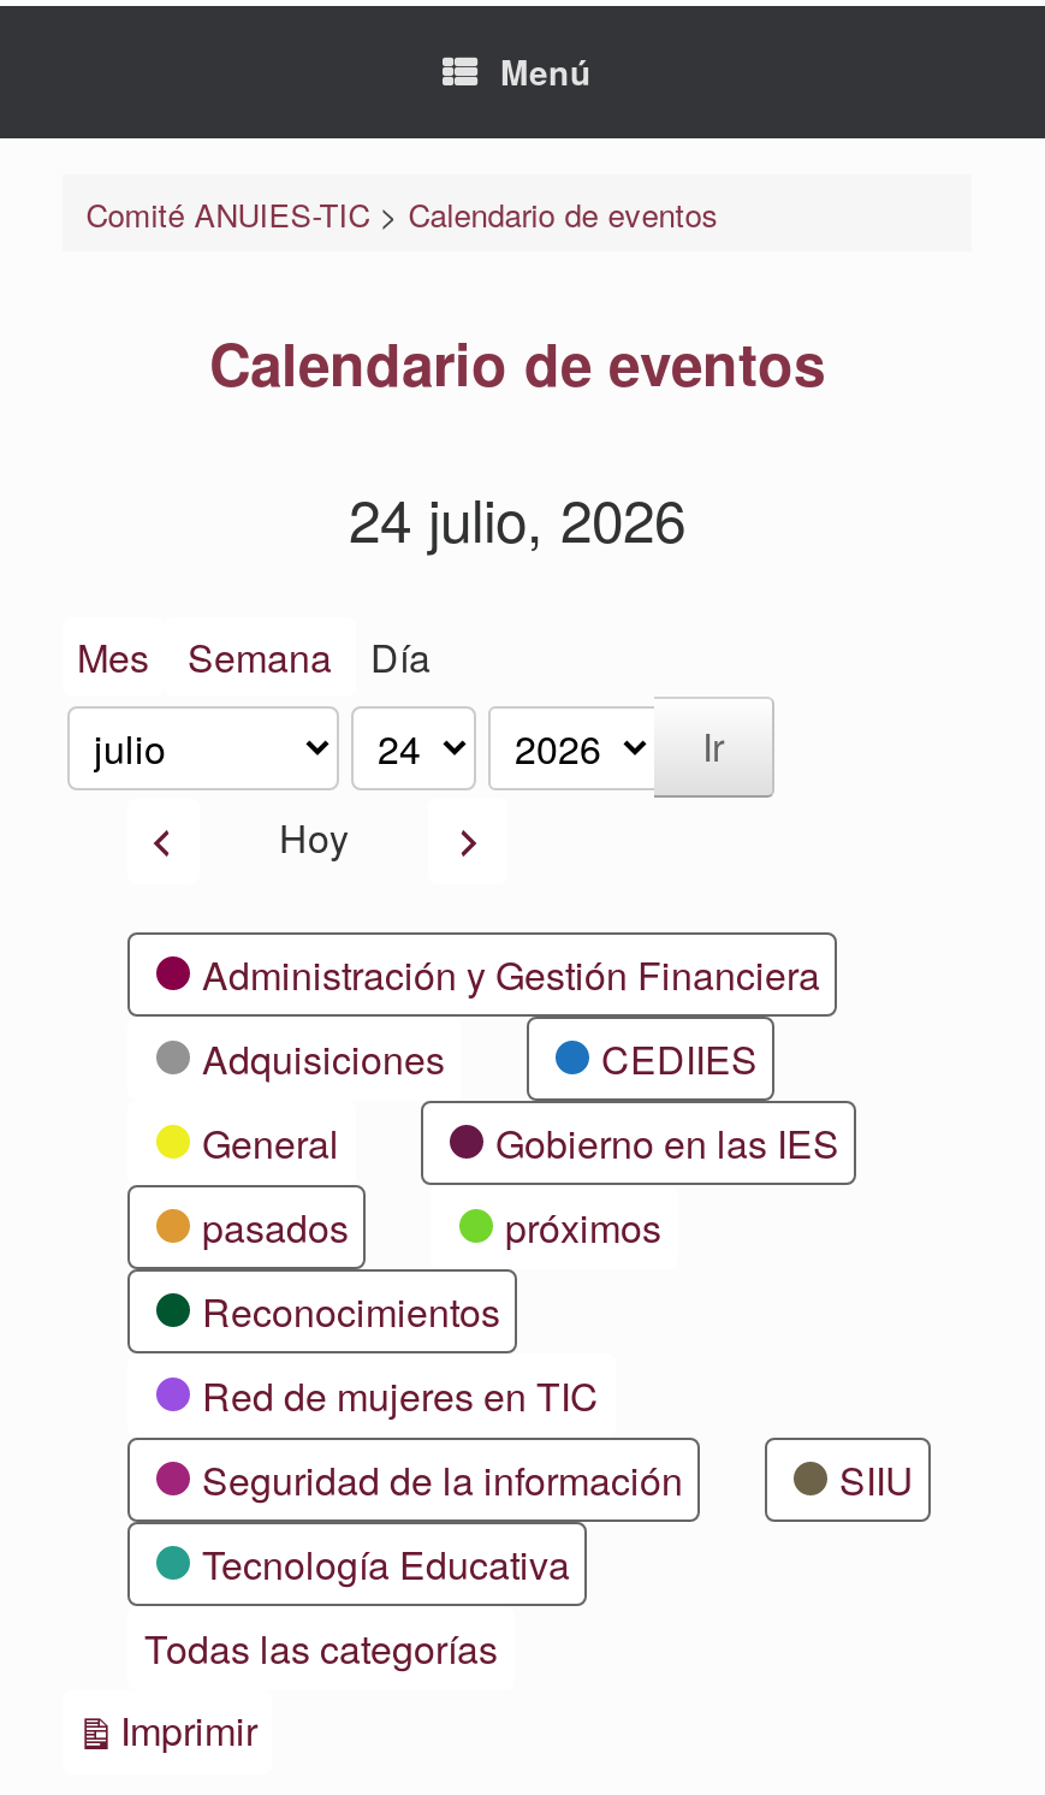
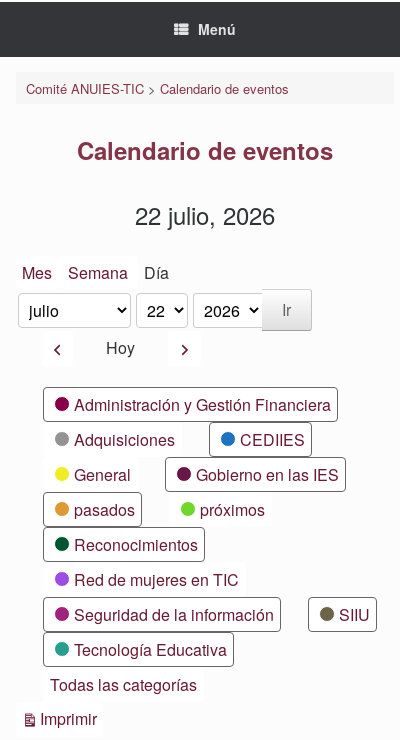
- 24 julio, 2026
+ 22 julio, 2026
